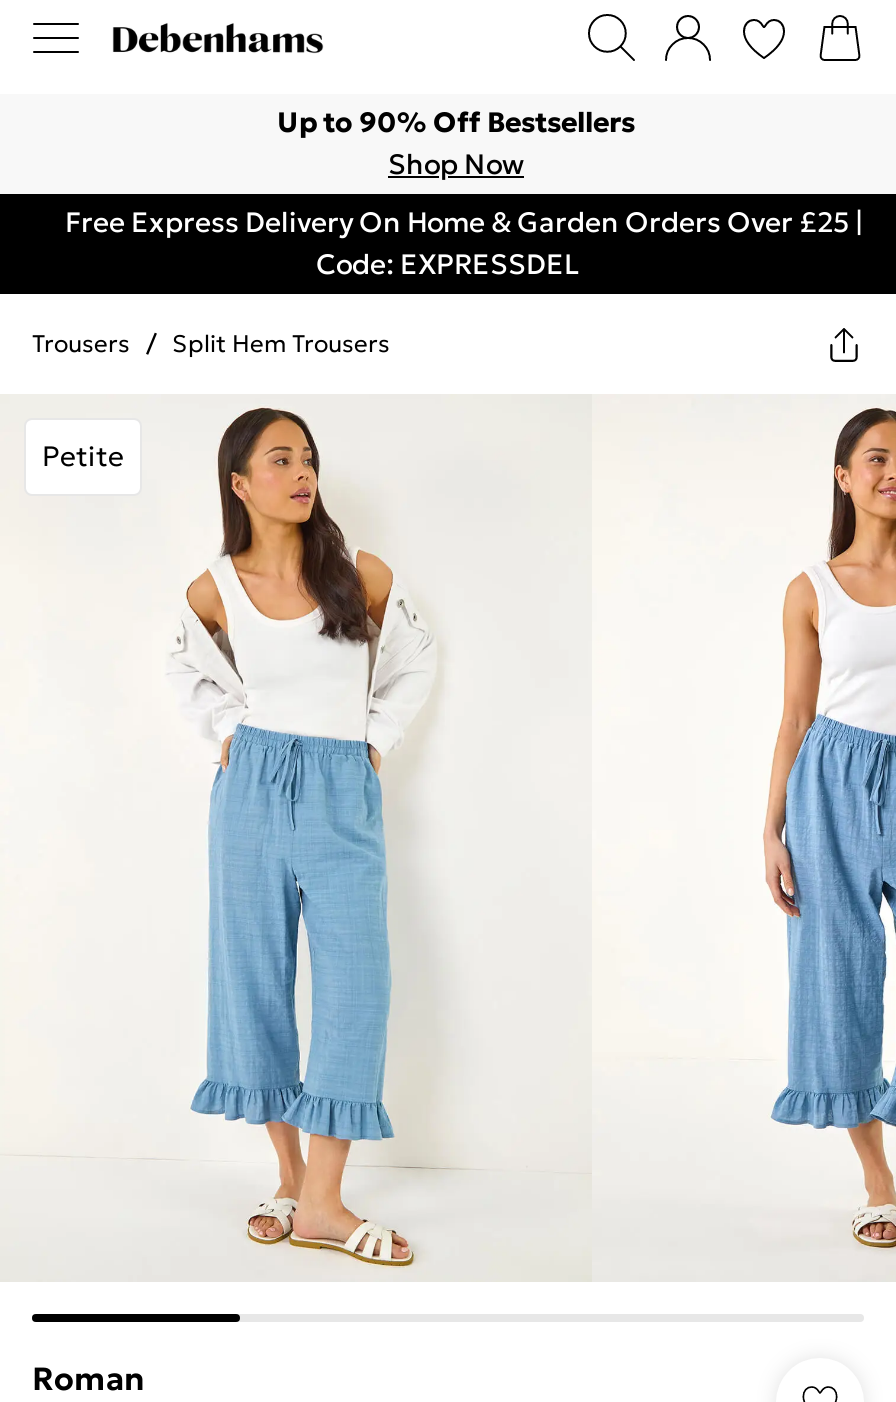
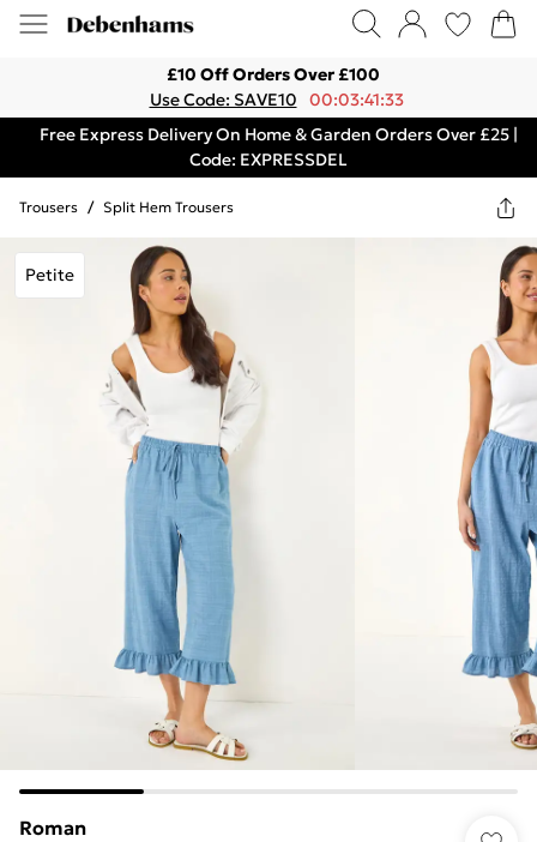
- Up to 90% Off Bestsellers
- Shop Now
+ £10 Off Orders Over £100
+ Use Code: SAVE10 00:03:41:33
